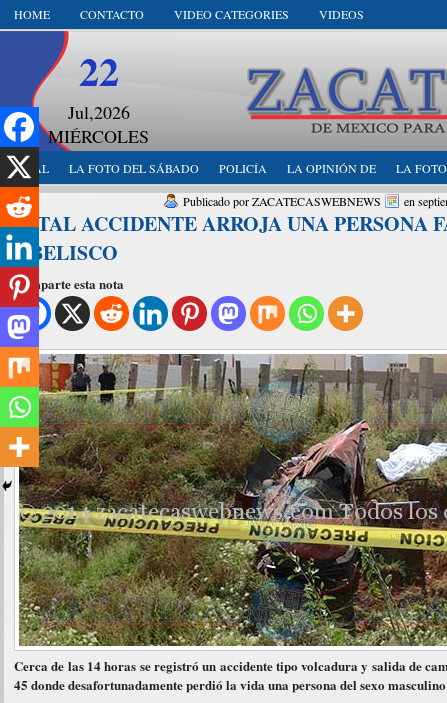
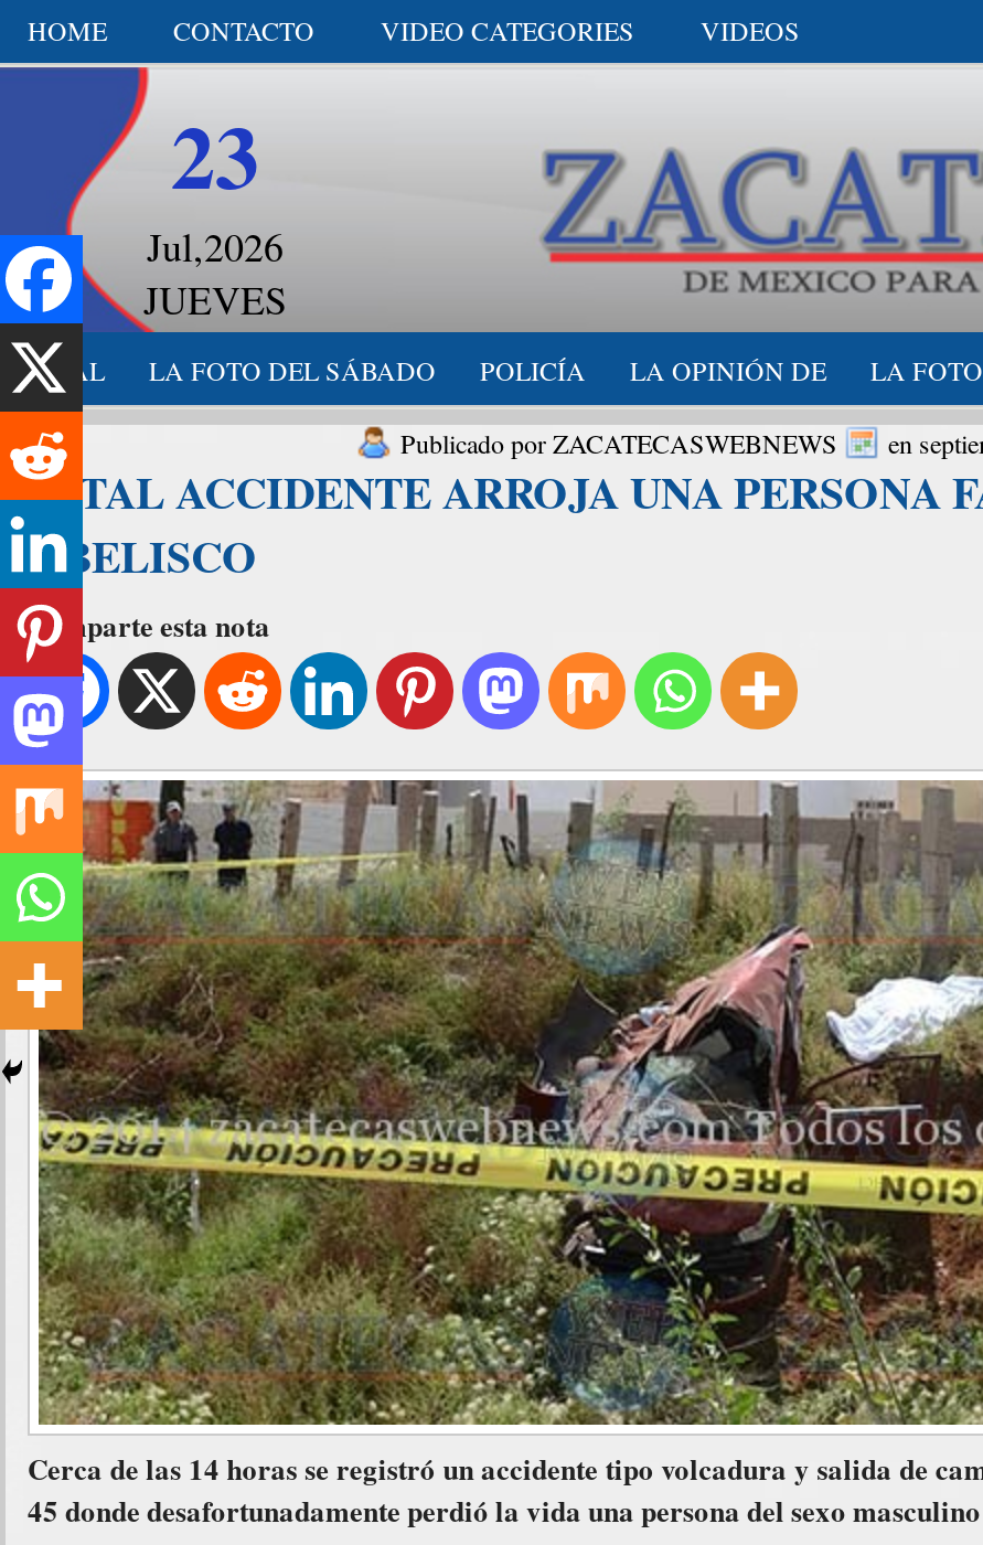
- 22
+ 23

- MIÉRCOLES
+ JUEVES
